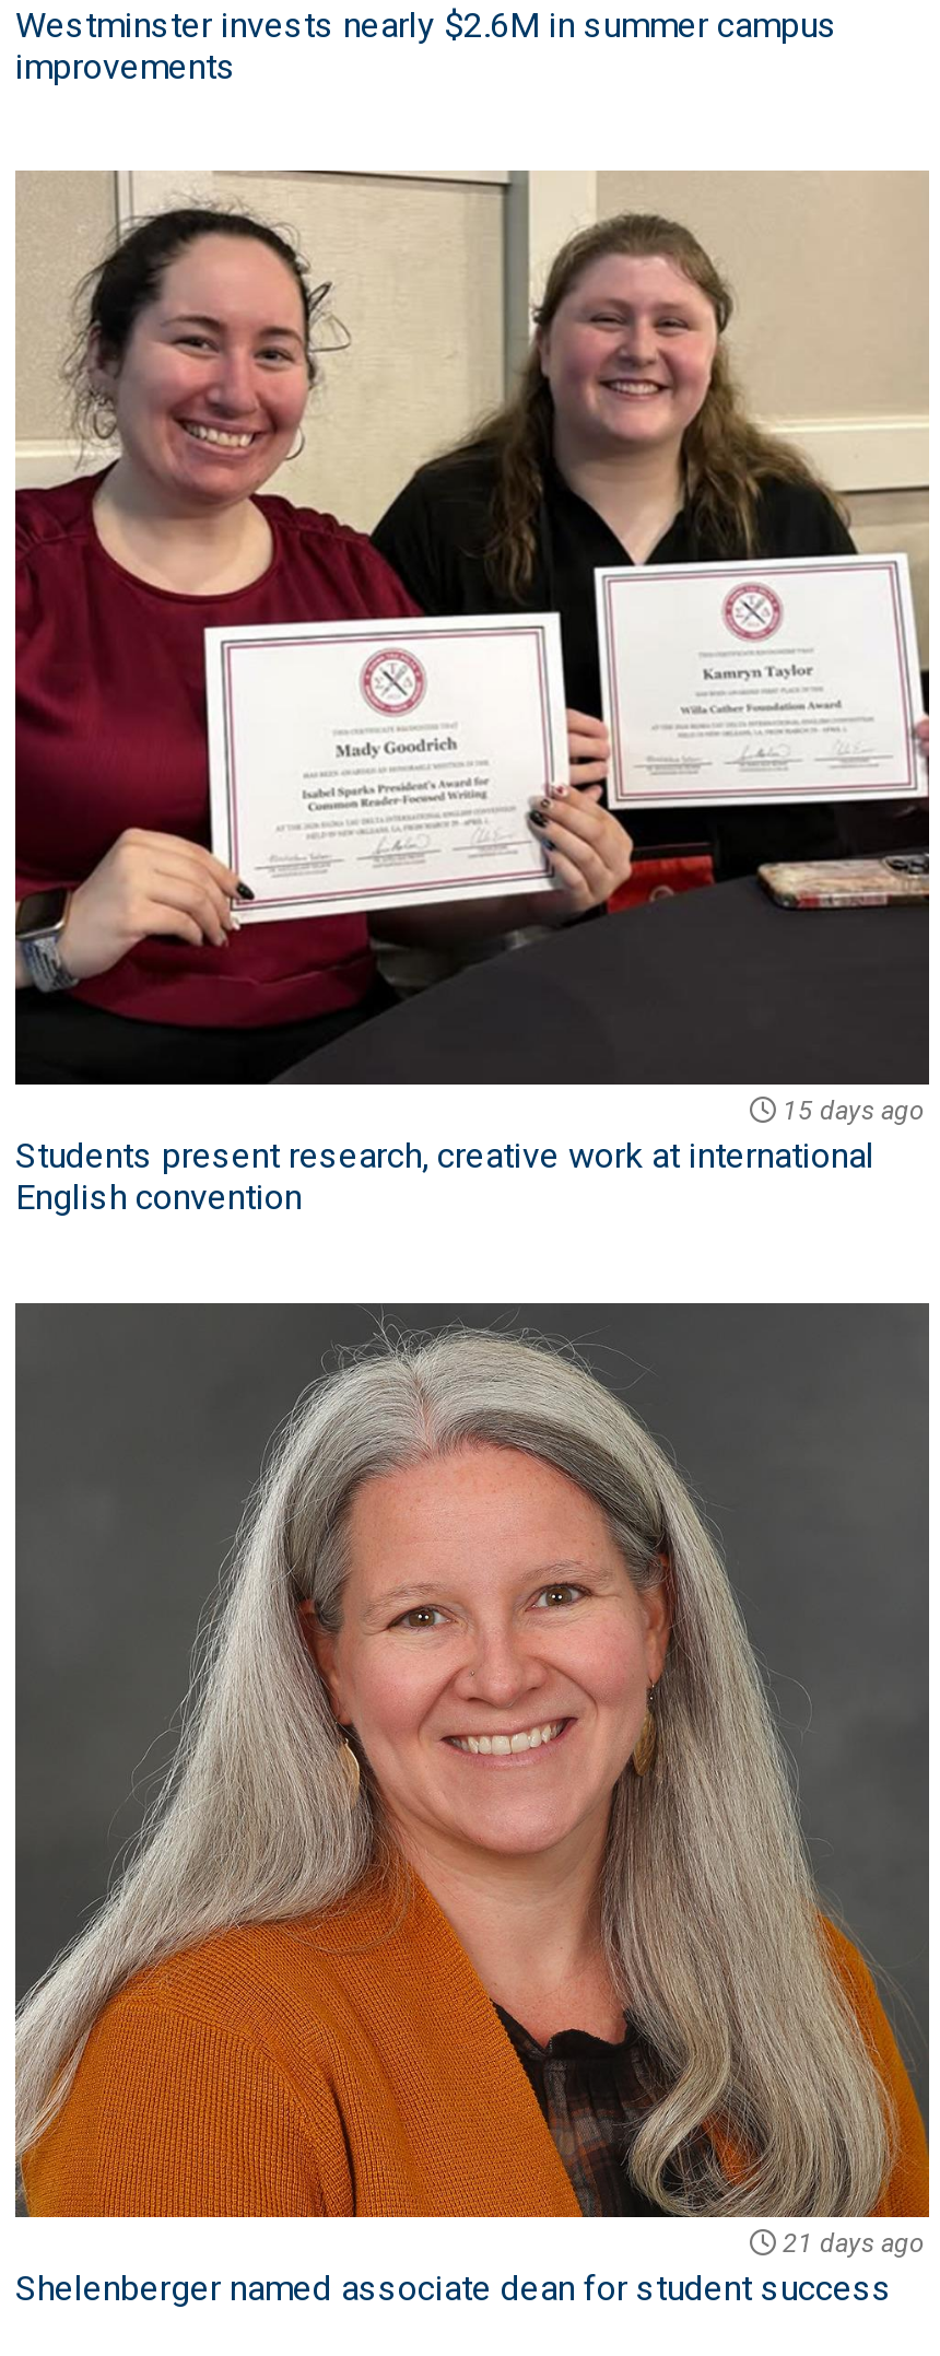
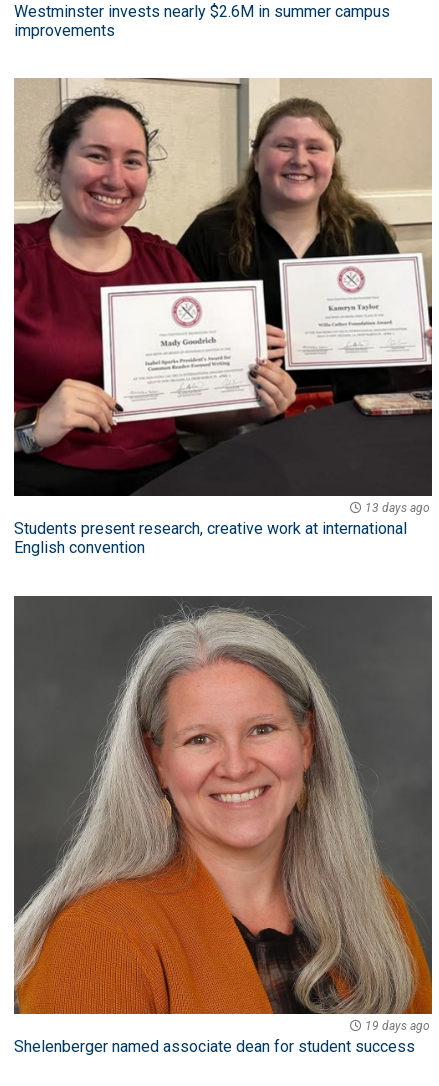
- 15 days ago
+ 13 days ago

- 21 days ago
+ 19 days ago
